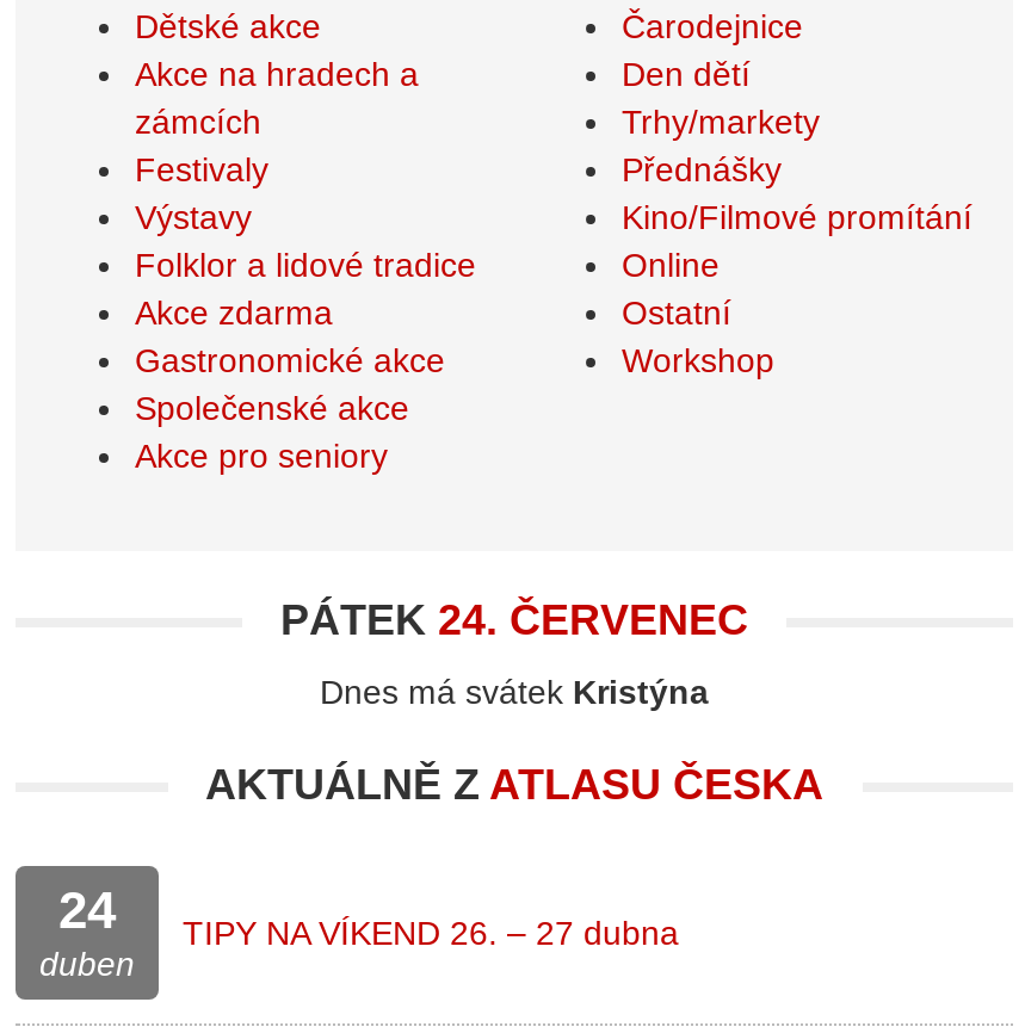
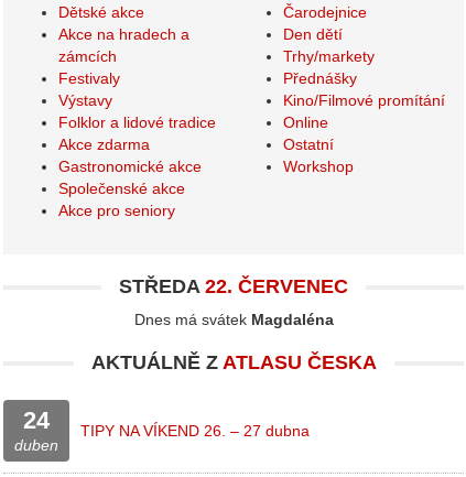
- PÁTEK 24. ČERVENEC
+ STŘEDA 22. ČERVENEC

- Dnes má svátek Kristýna
+ Dnes má svátek Magdaléna
